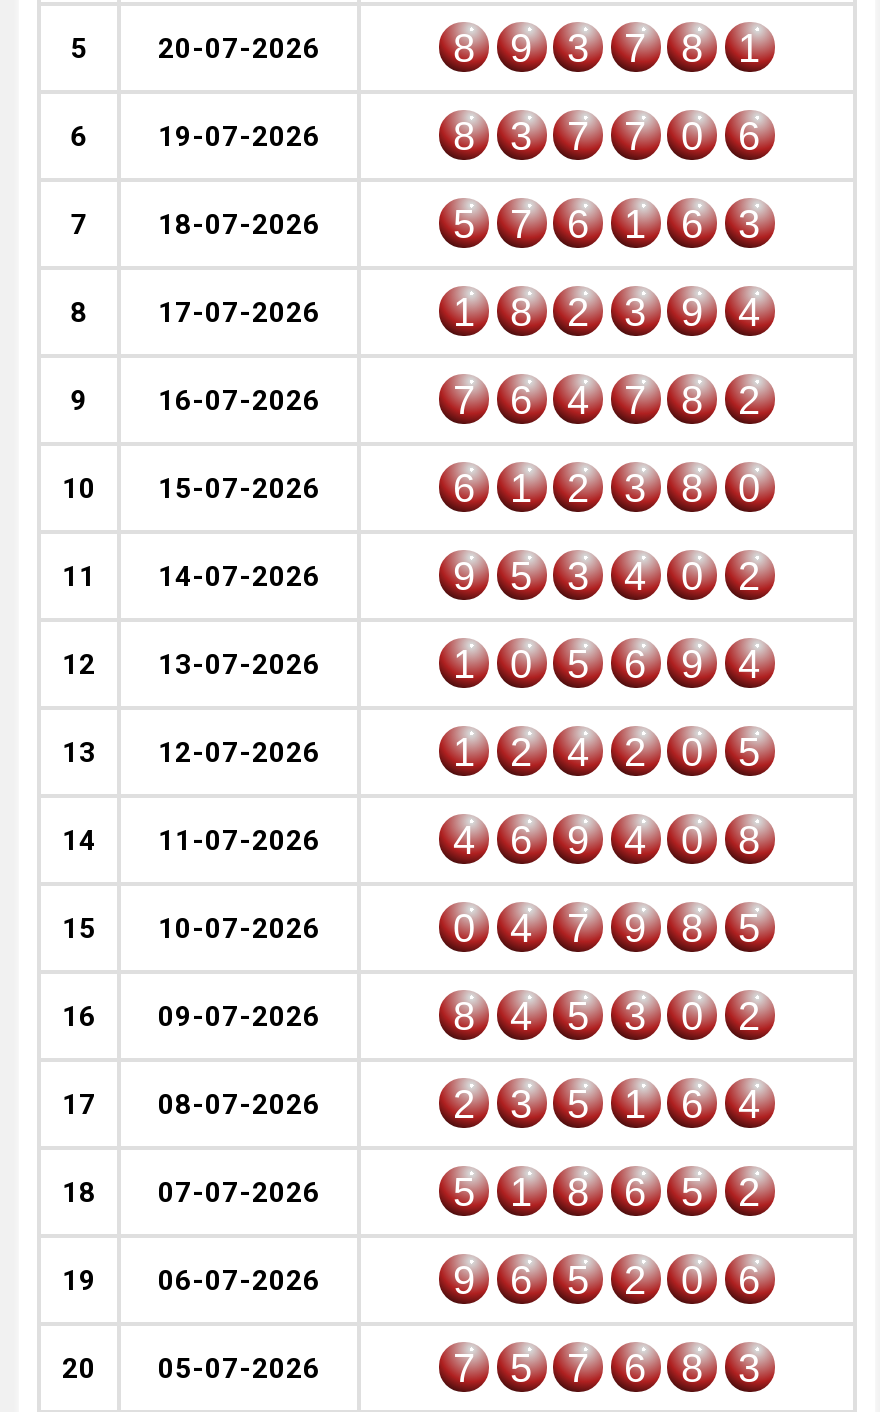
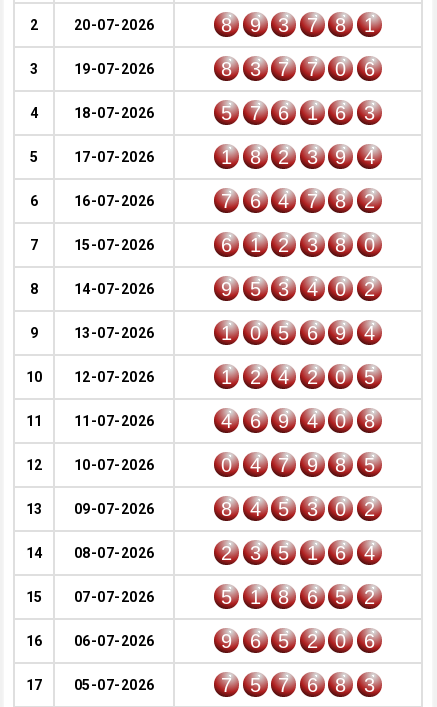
- 5
+ 2

- 6
+ 3

- 7
+ 4

- 8
+ 5

- 9
+ 6

- 10
+ 7

- 11
+ 8

- 12
+ 9

- 13 12-07-2026
+ 10 12-07-2026

- 14 11-07-2026
+ 11 11-07-2026

- 15 10-07-2026
+ 12 10-07-2026

- 16 09-07-2026
+ 13 09-07-2026

- 17 08-07-2026
+ 14 08-07-2026

- 18 07-07-2026
+ 15 07-07-2026

- 19 06-07-2026
+ 16 06-07-2026

- 20 05-07-2026
+ 17 05-07-2026
